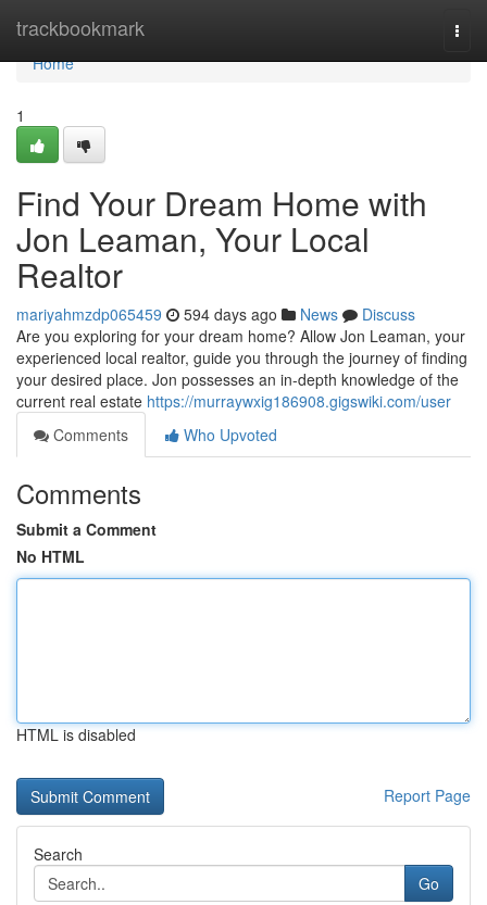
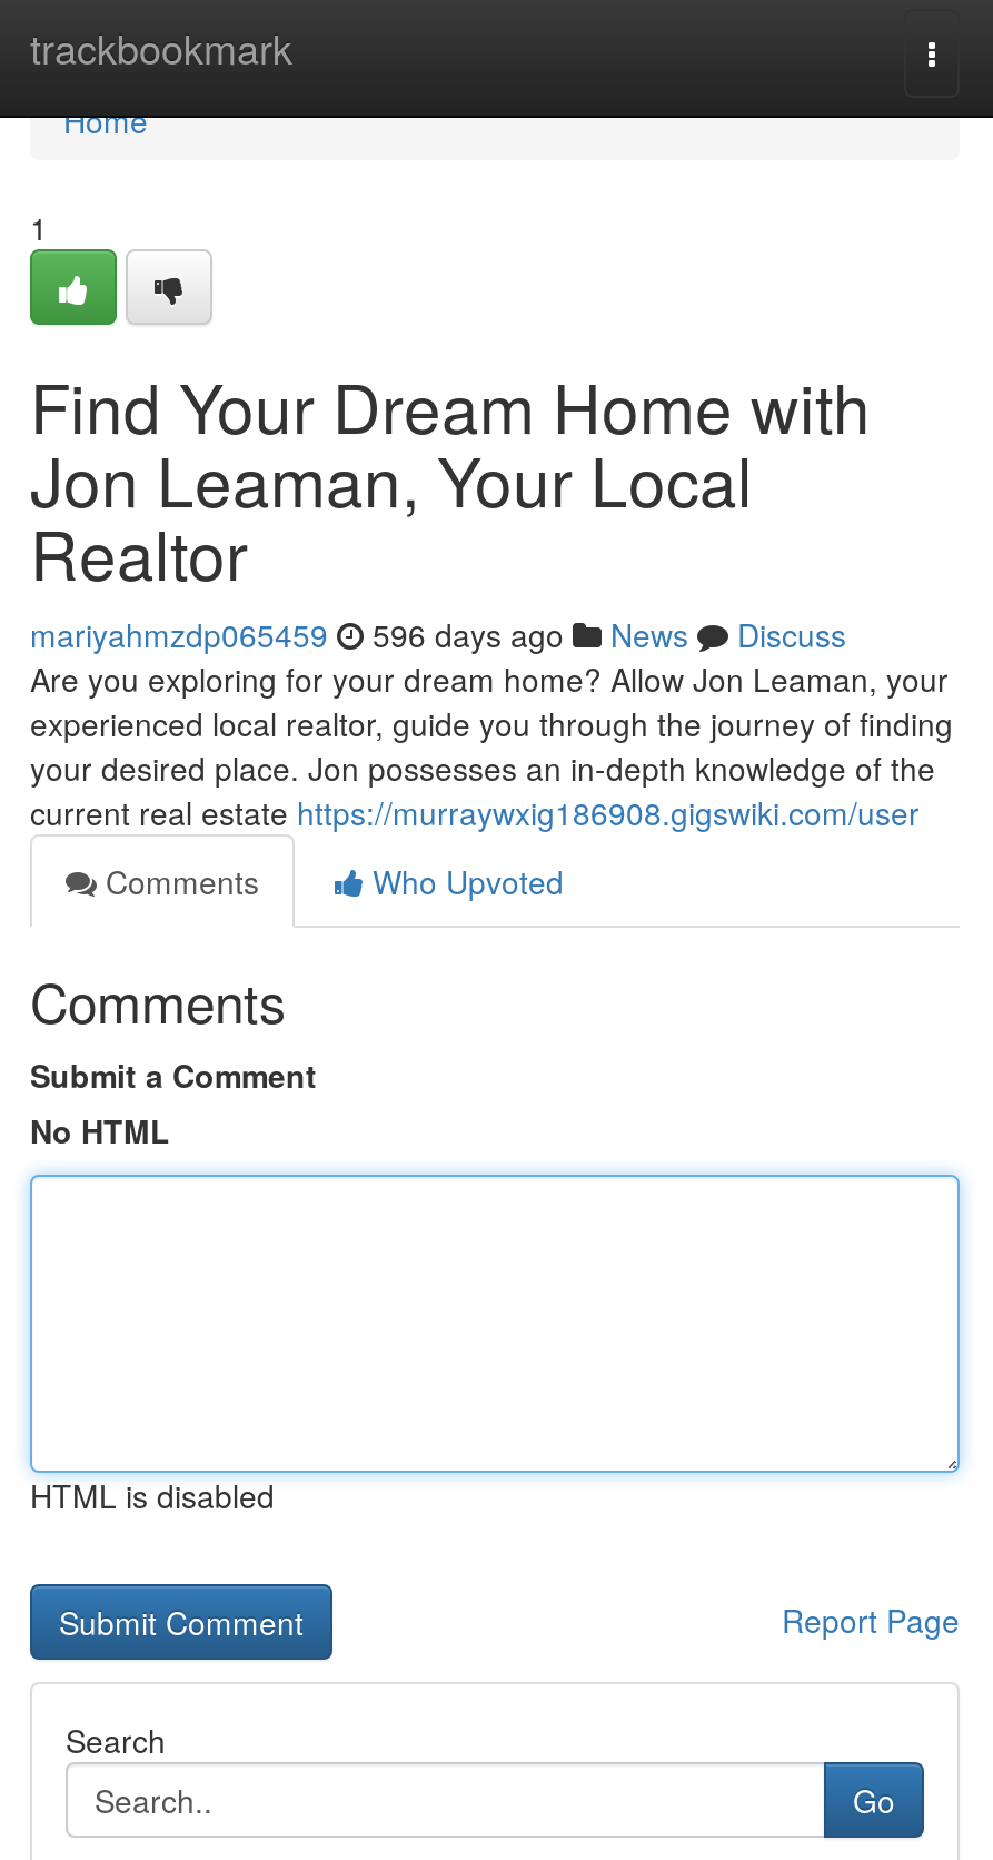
- mariyahmzdp065459 594 days ago News Discuss
+ mariyahmzdp065459 596 days ago News Discuss
